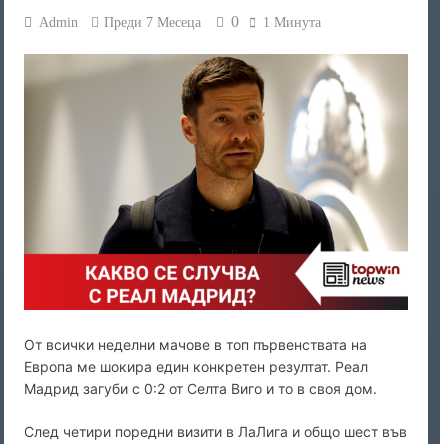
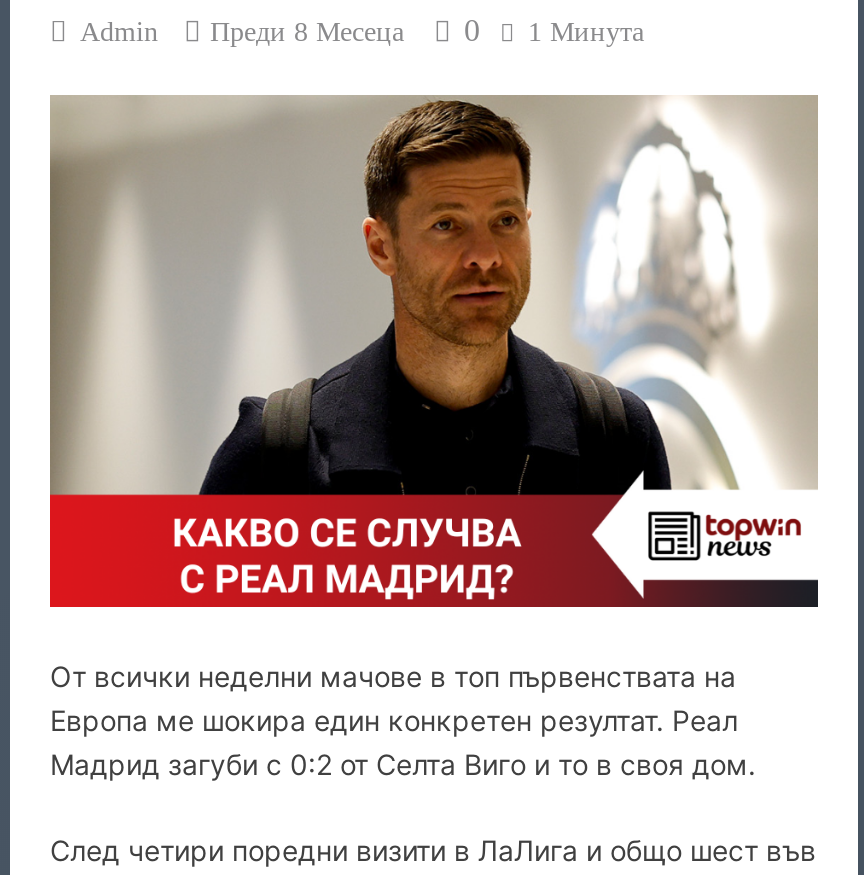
- Admin Преди 7 Месеца
+ Admin Преди 8 Месеца
